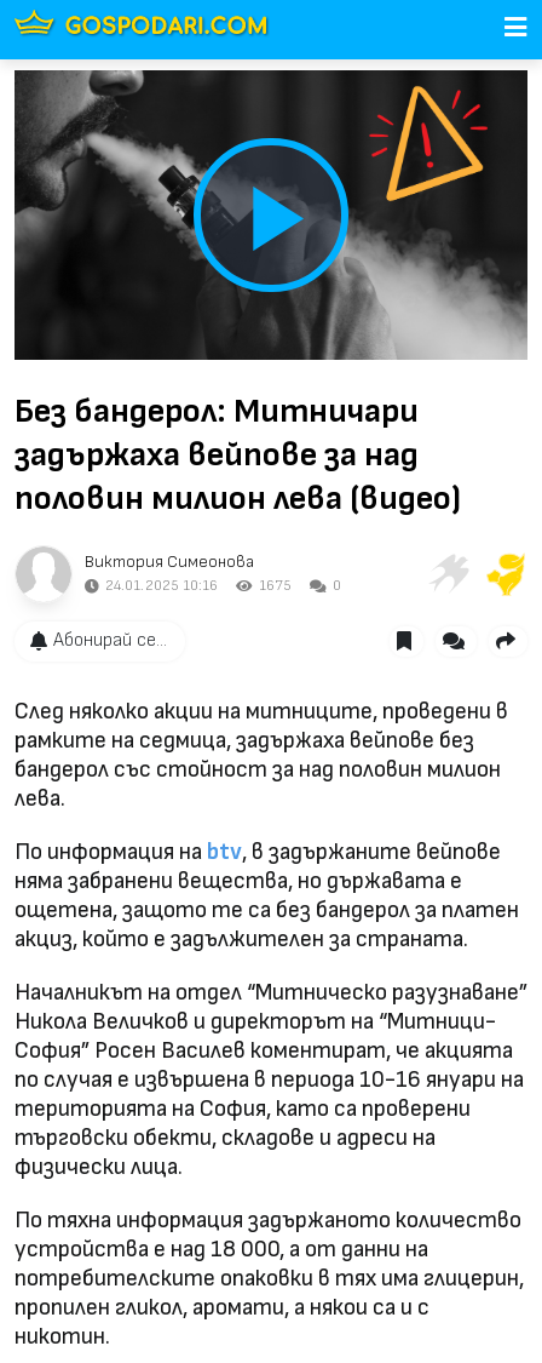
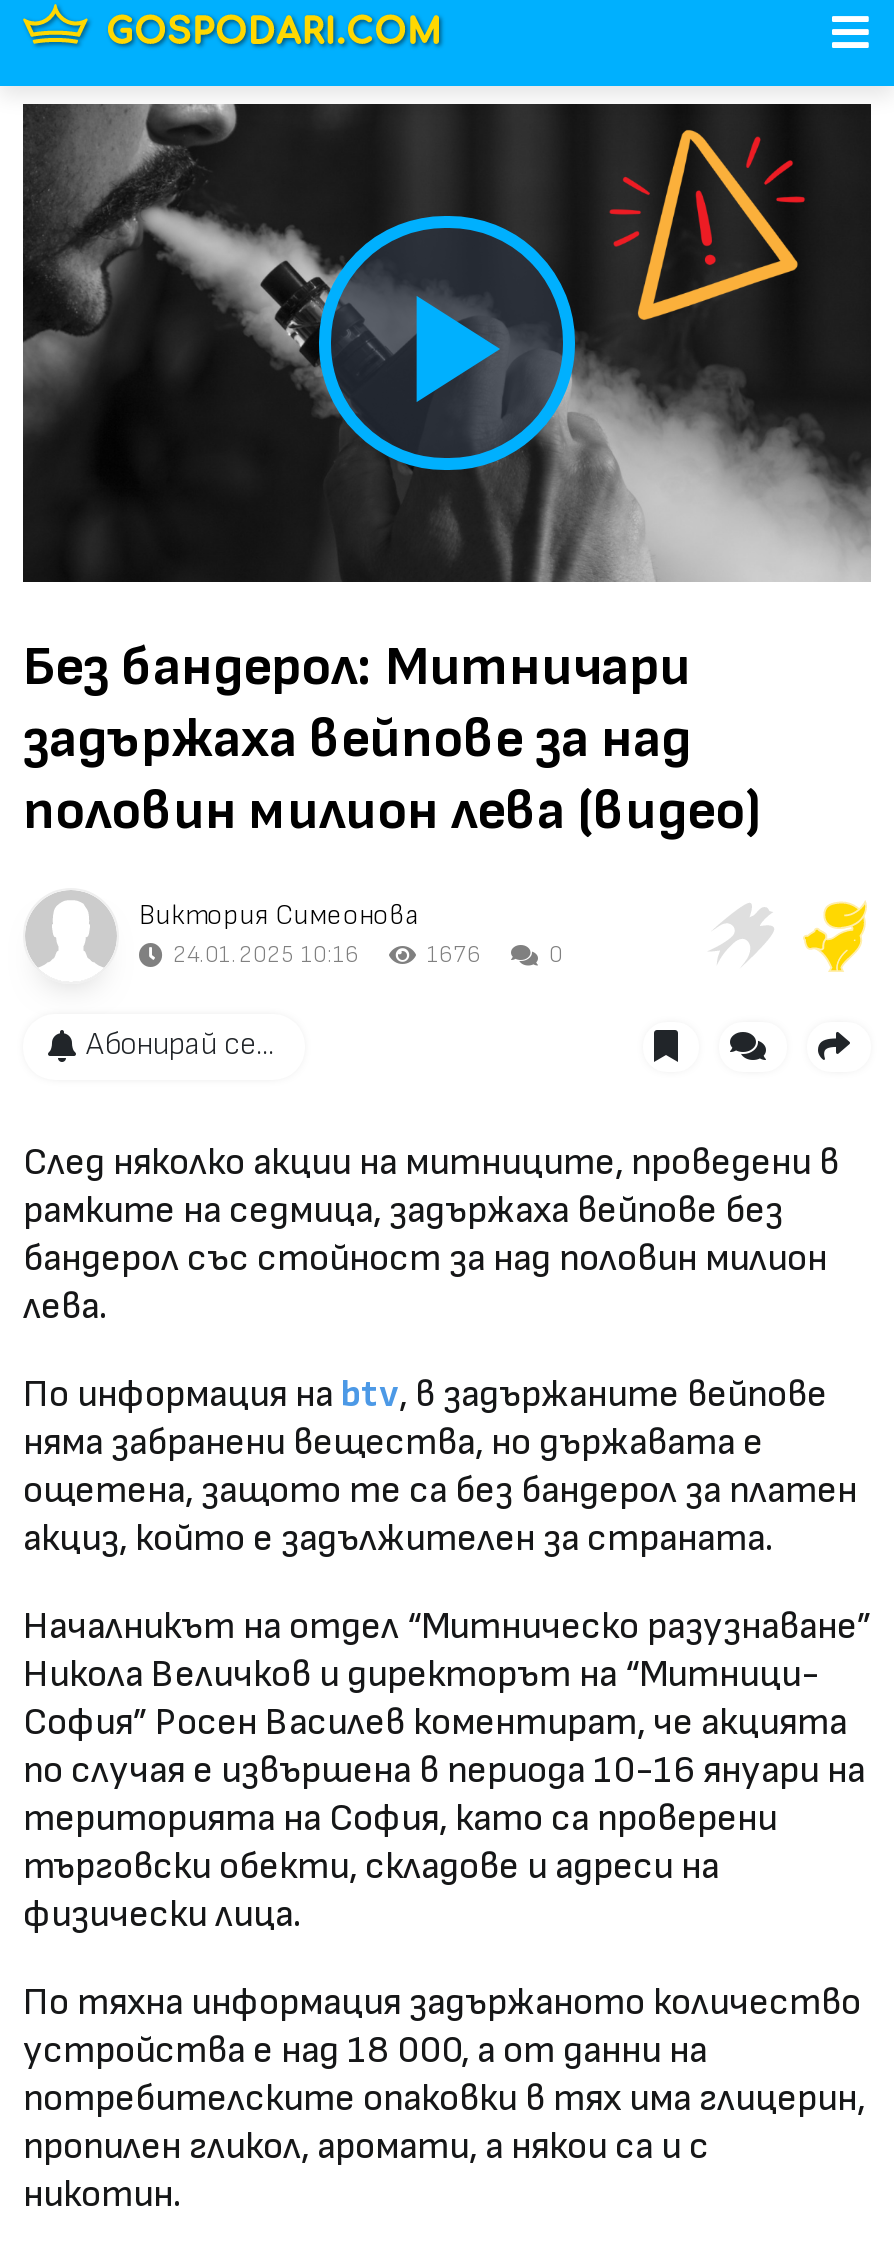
- 1675
+ 1676
